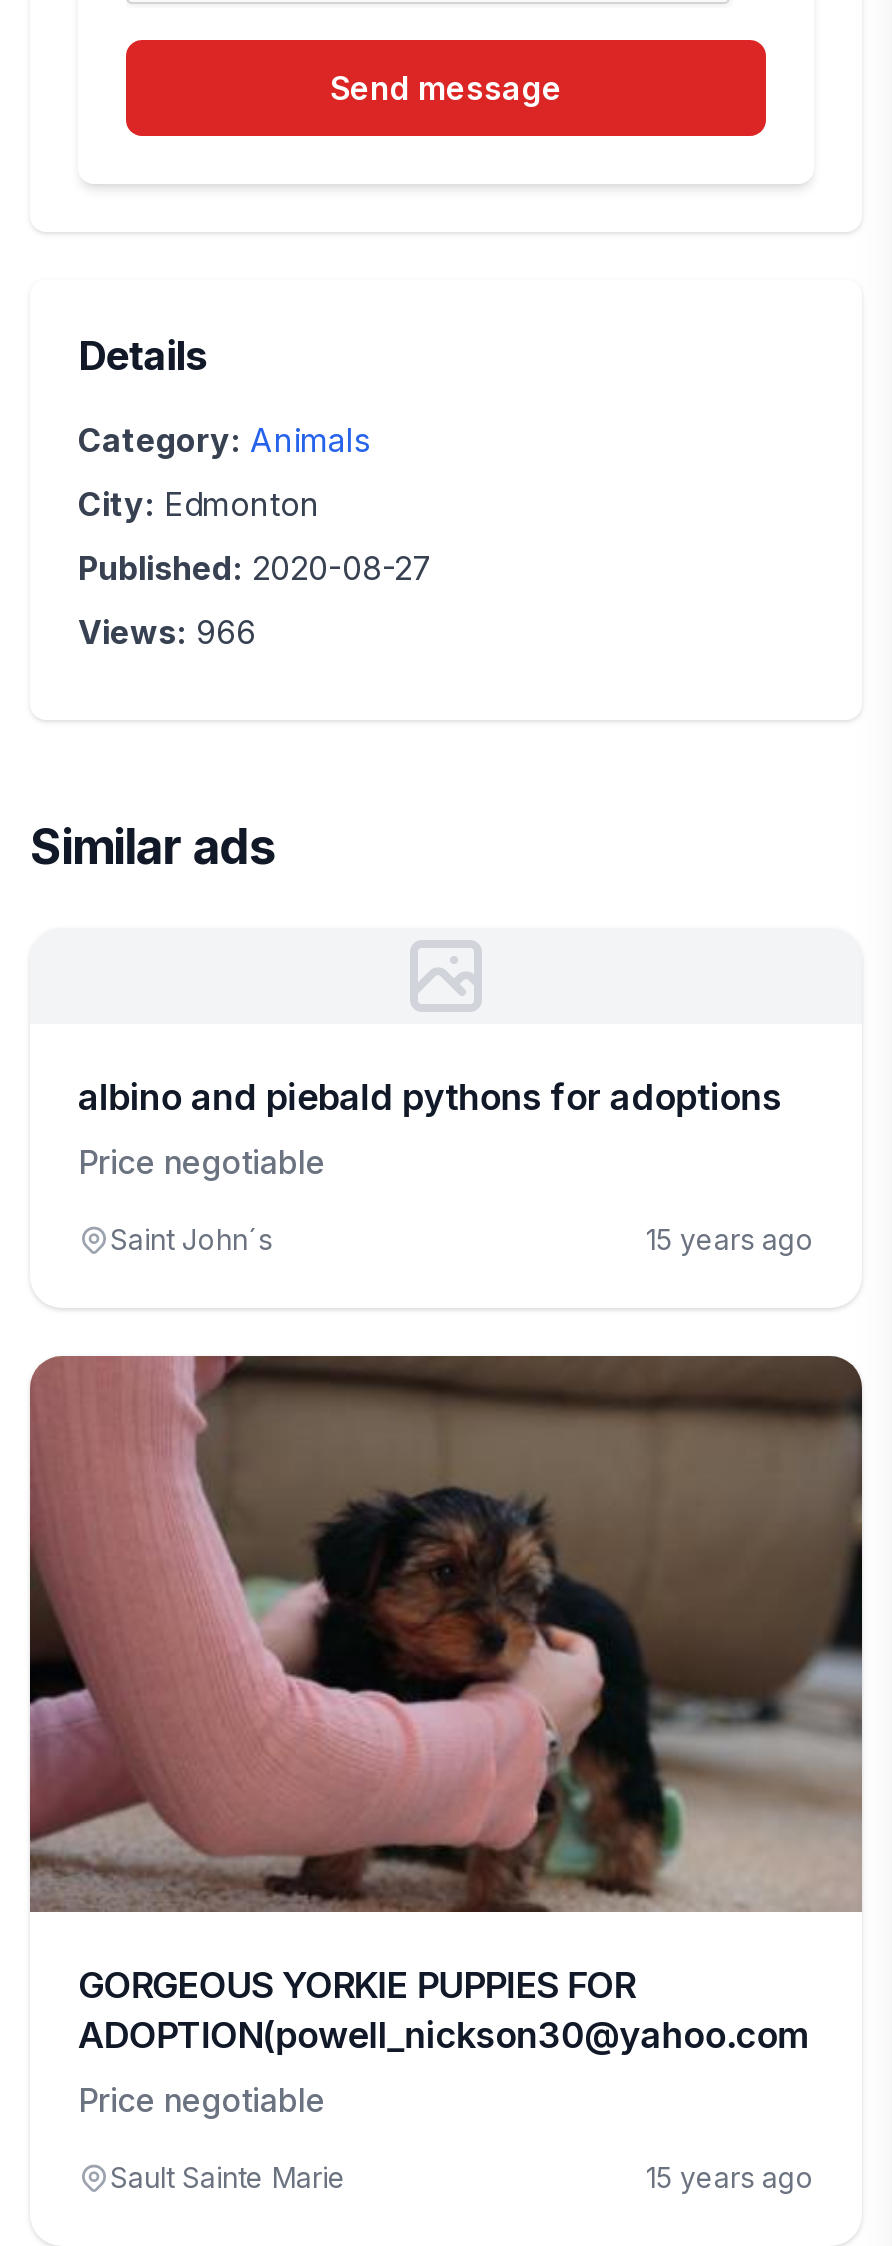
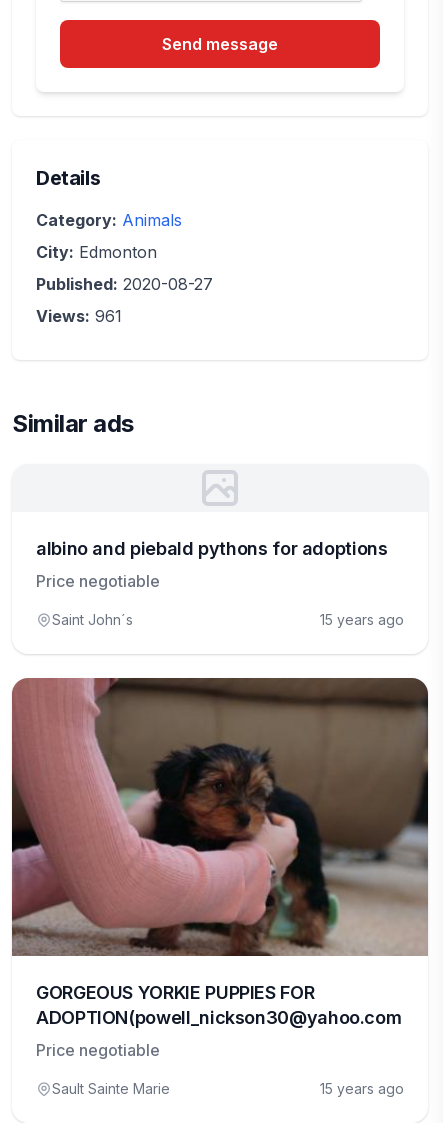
- Views: 966
+ Views: 961
